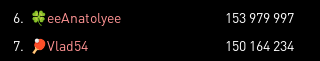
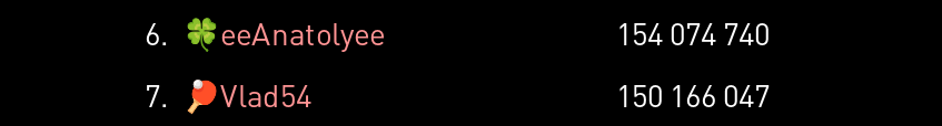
- 153 979 997
+ 154 074 740

- 150 164 234
+ 150 166 047
